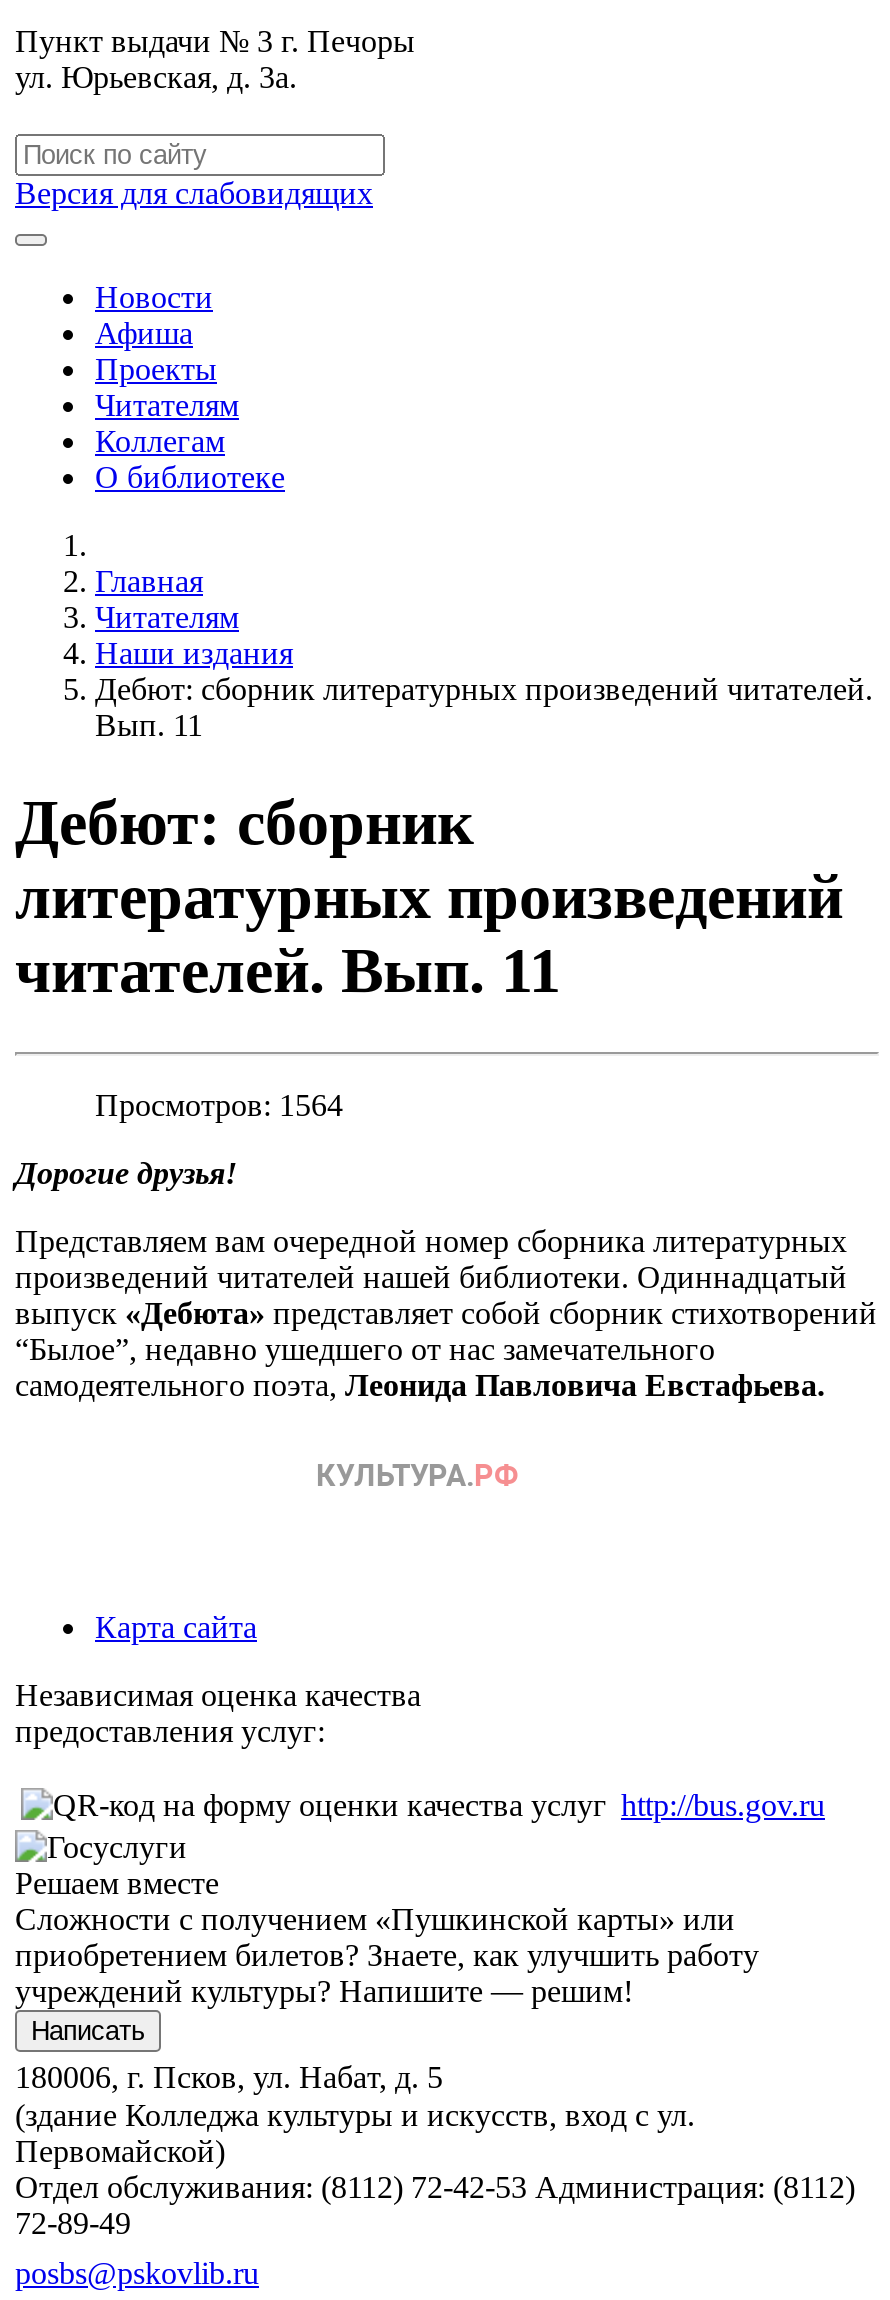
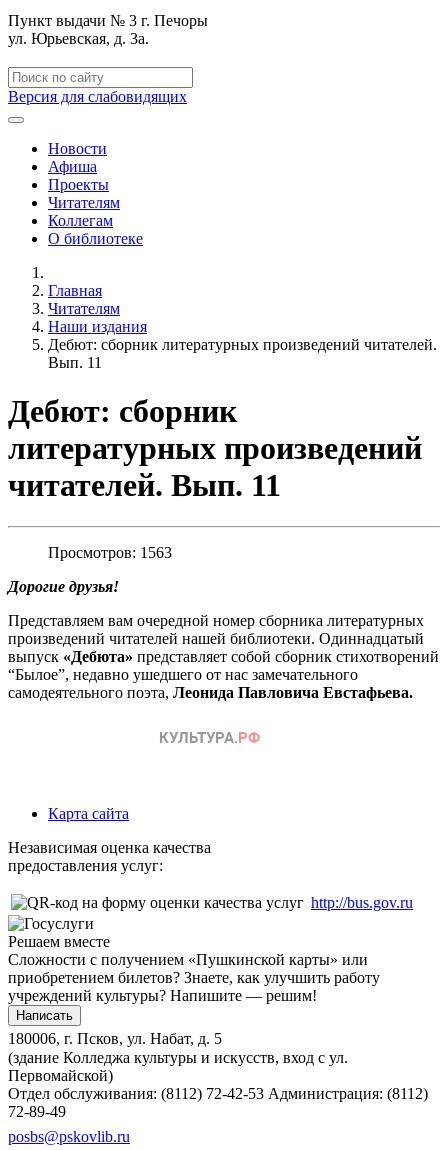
- Просмотров: 1564
+ Просмотров: 1563
